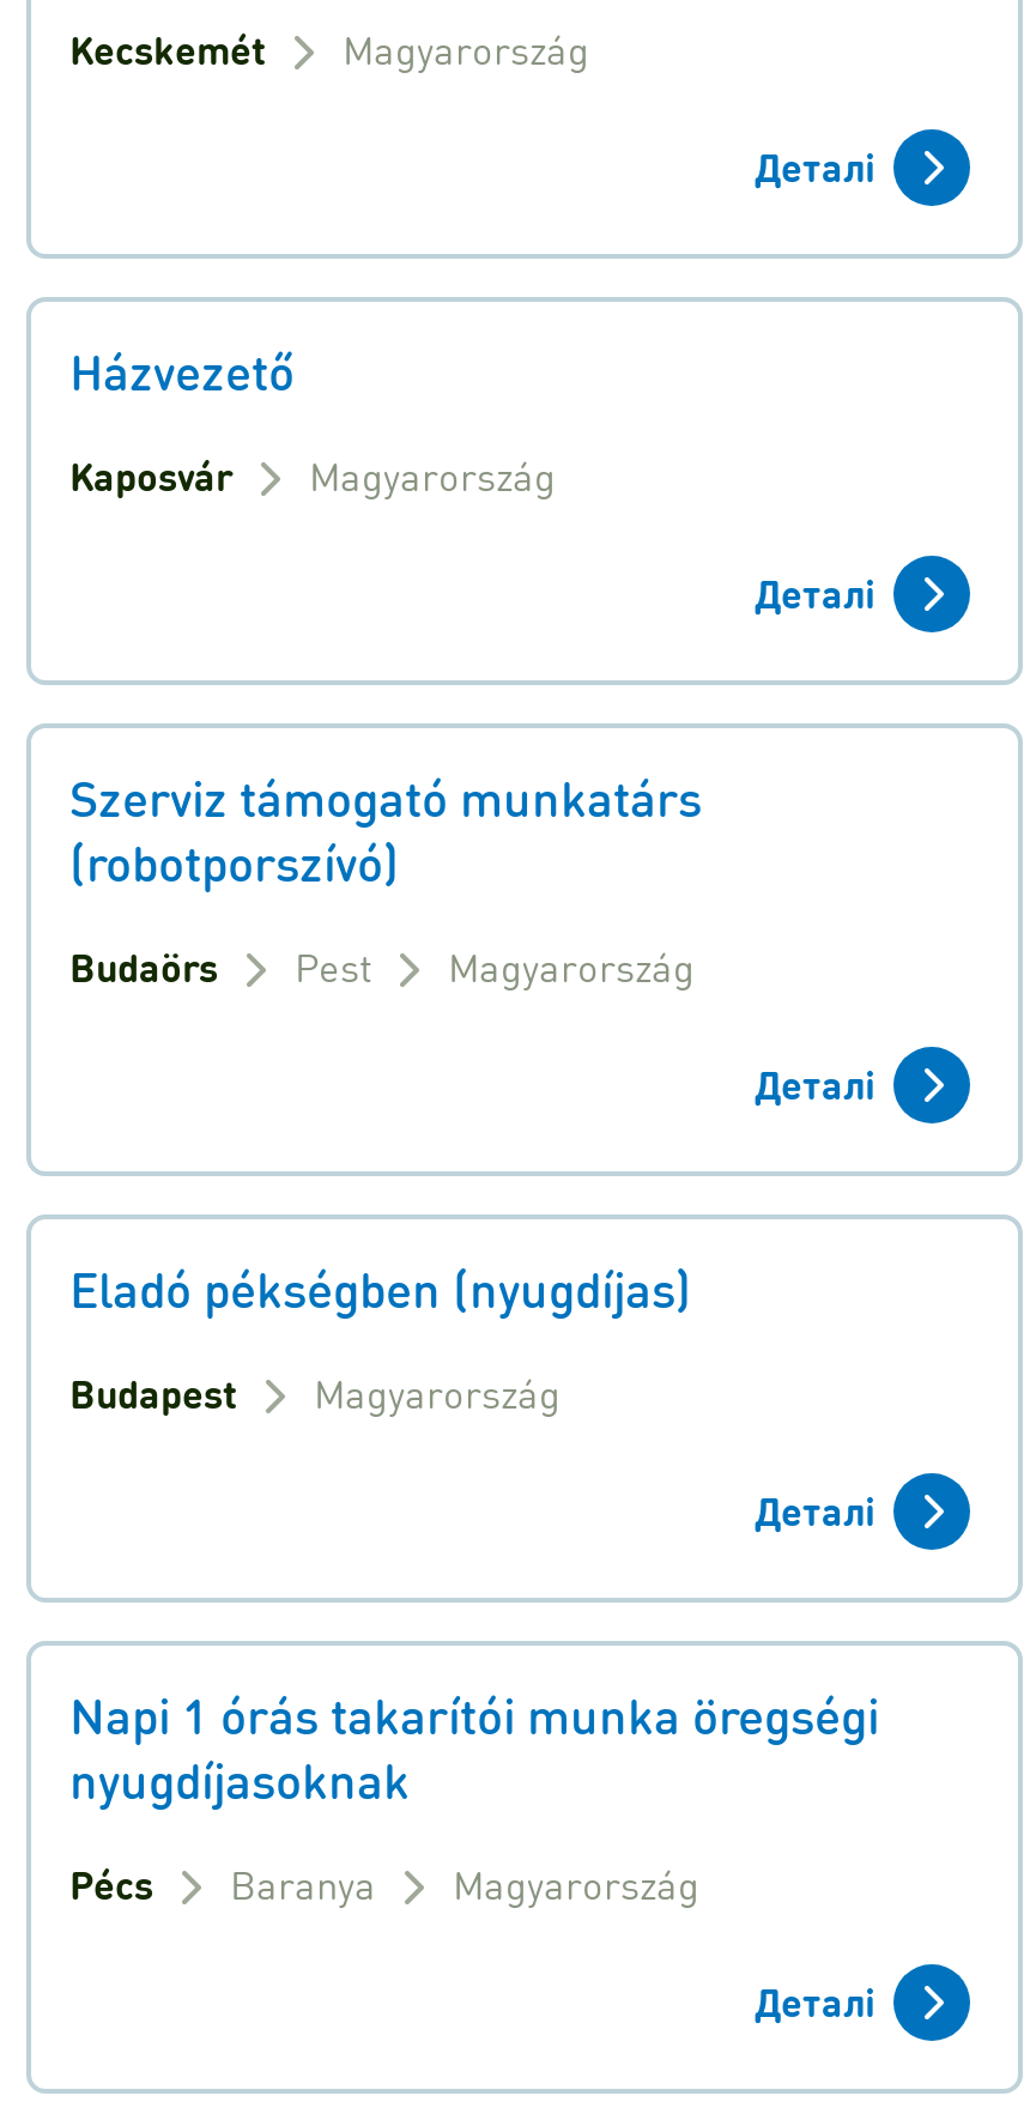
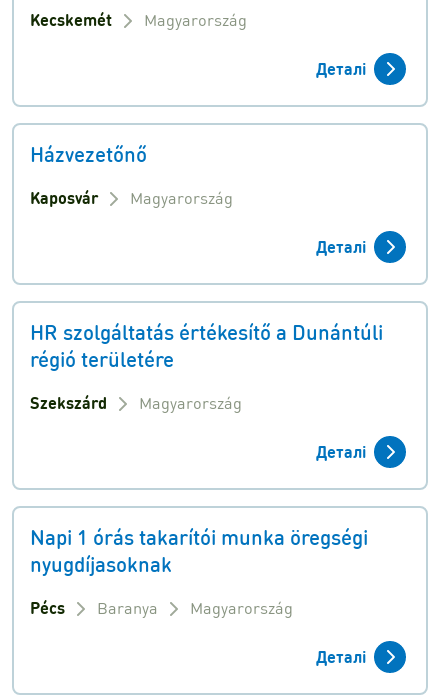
- Házvezető
+ Házvezetőnő

- Szerviz támogató munkatárs
- (robotporszívó)
- Budaörs
- Pest
- Magyarország
- Деталі
- Eladó pékségben (nyugdíjas)
- Budapest
+ HR szolgáltatás értékesítő a Dunántúli
+ régió területére
+ Szekszárd
